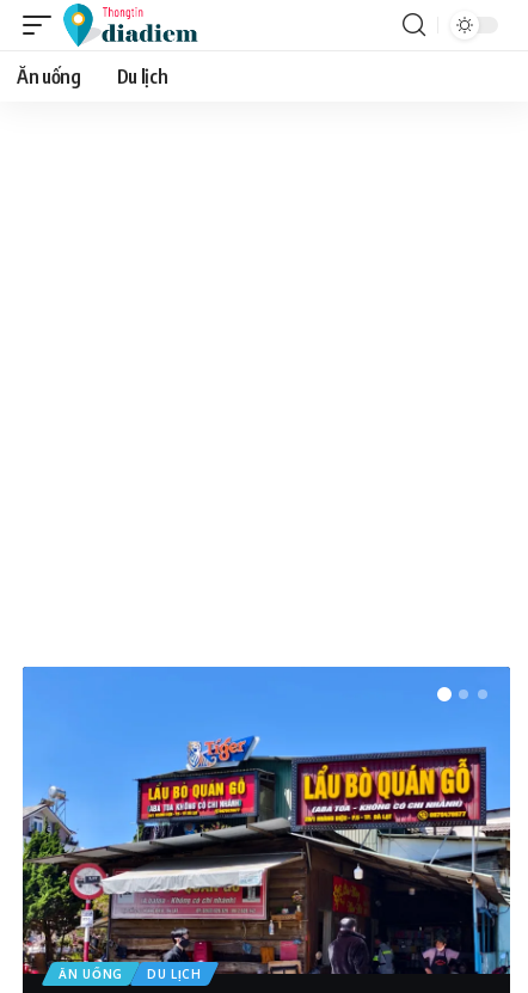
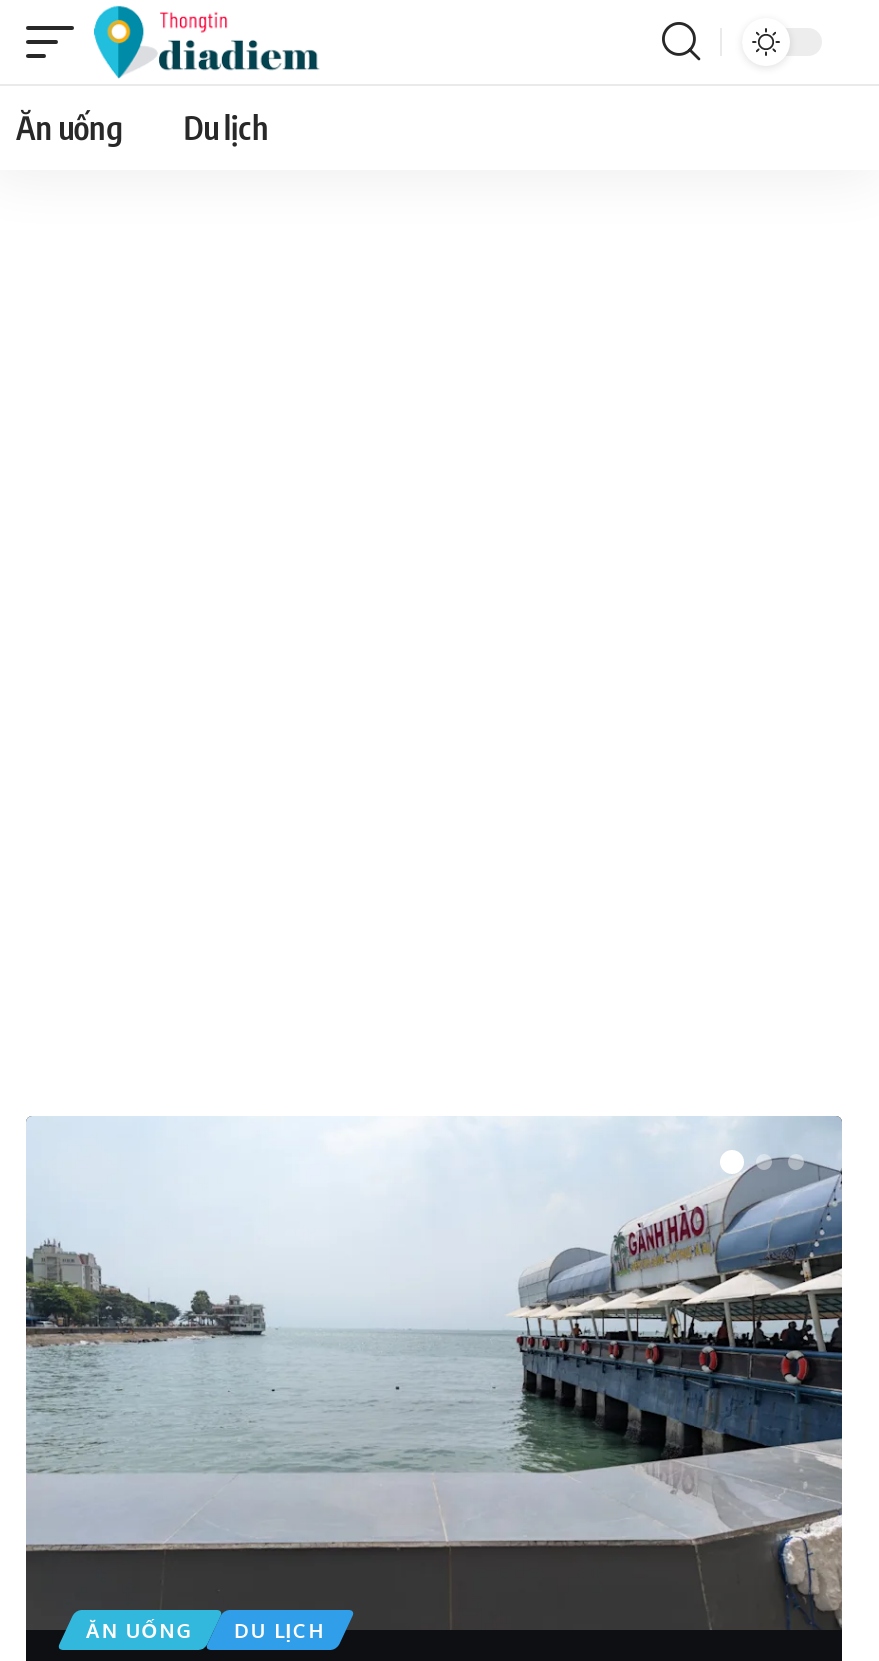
- [image]
+ [image]
